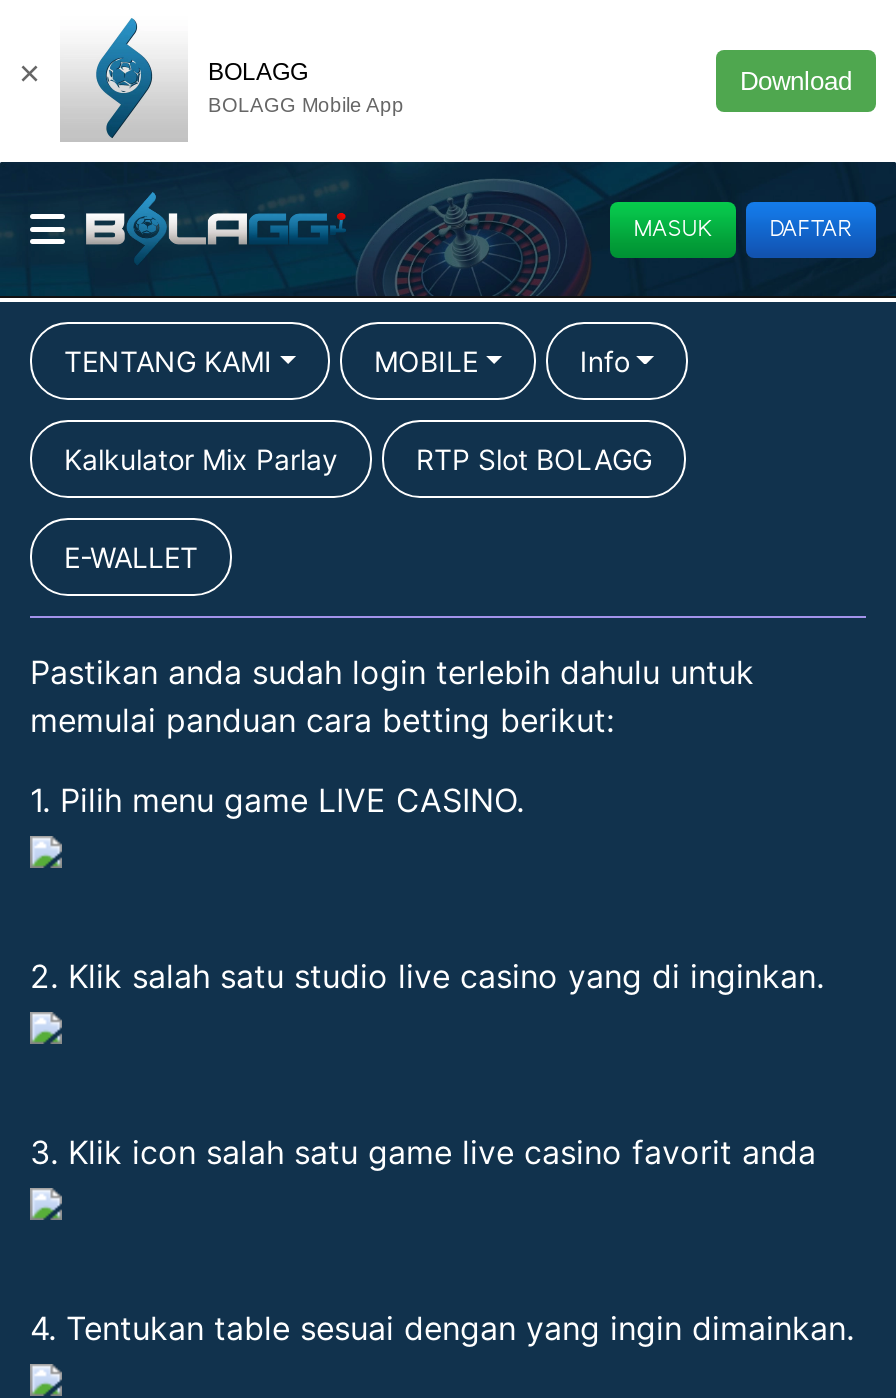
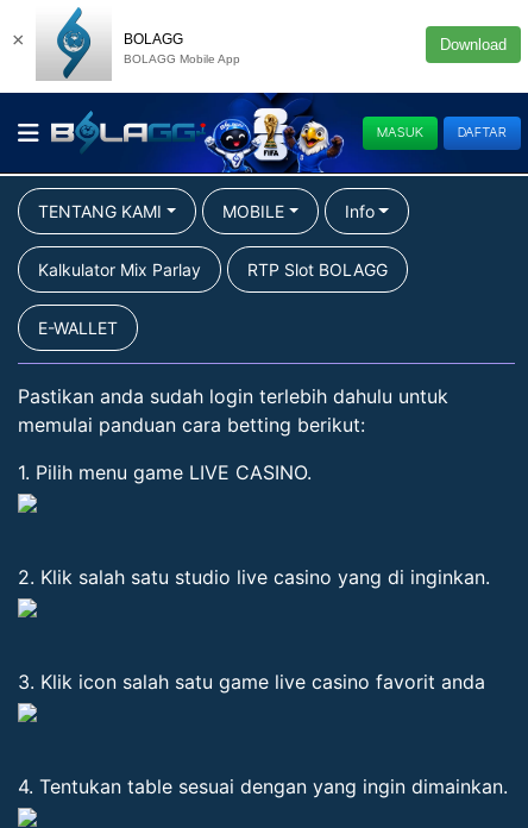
- [image]
+ [image]
